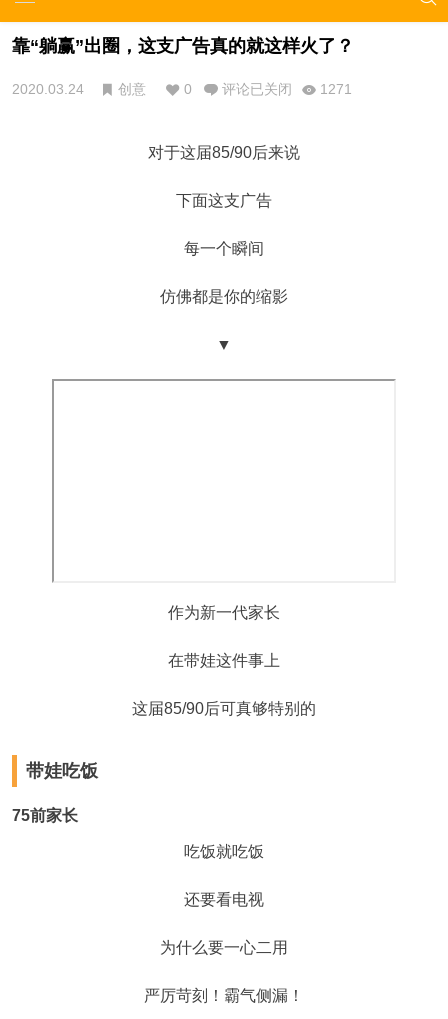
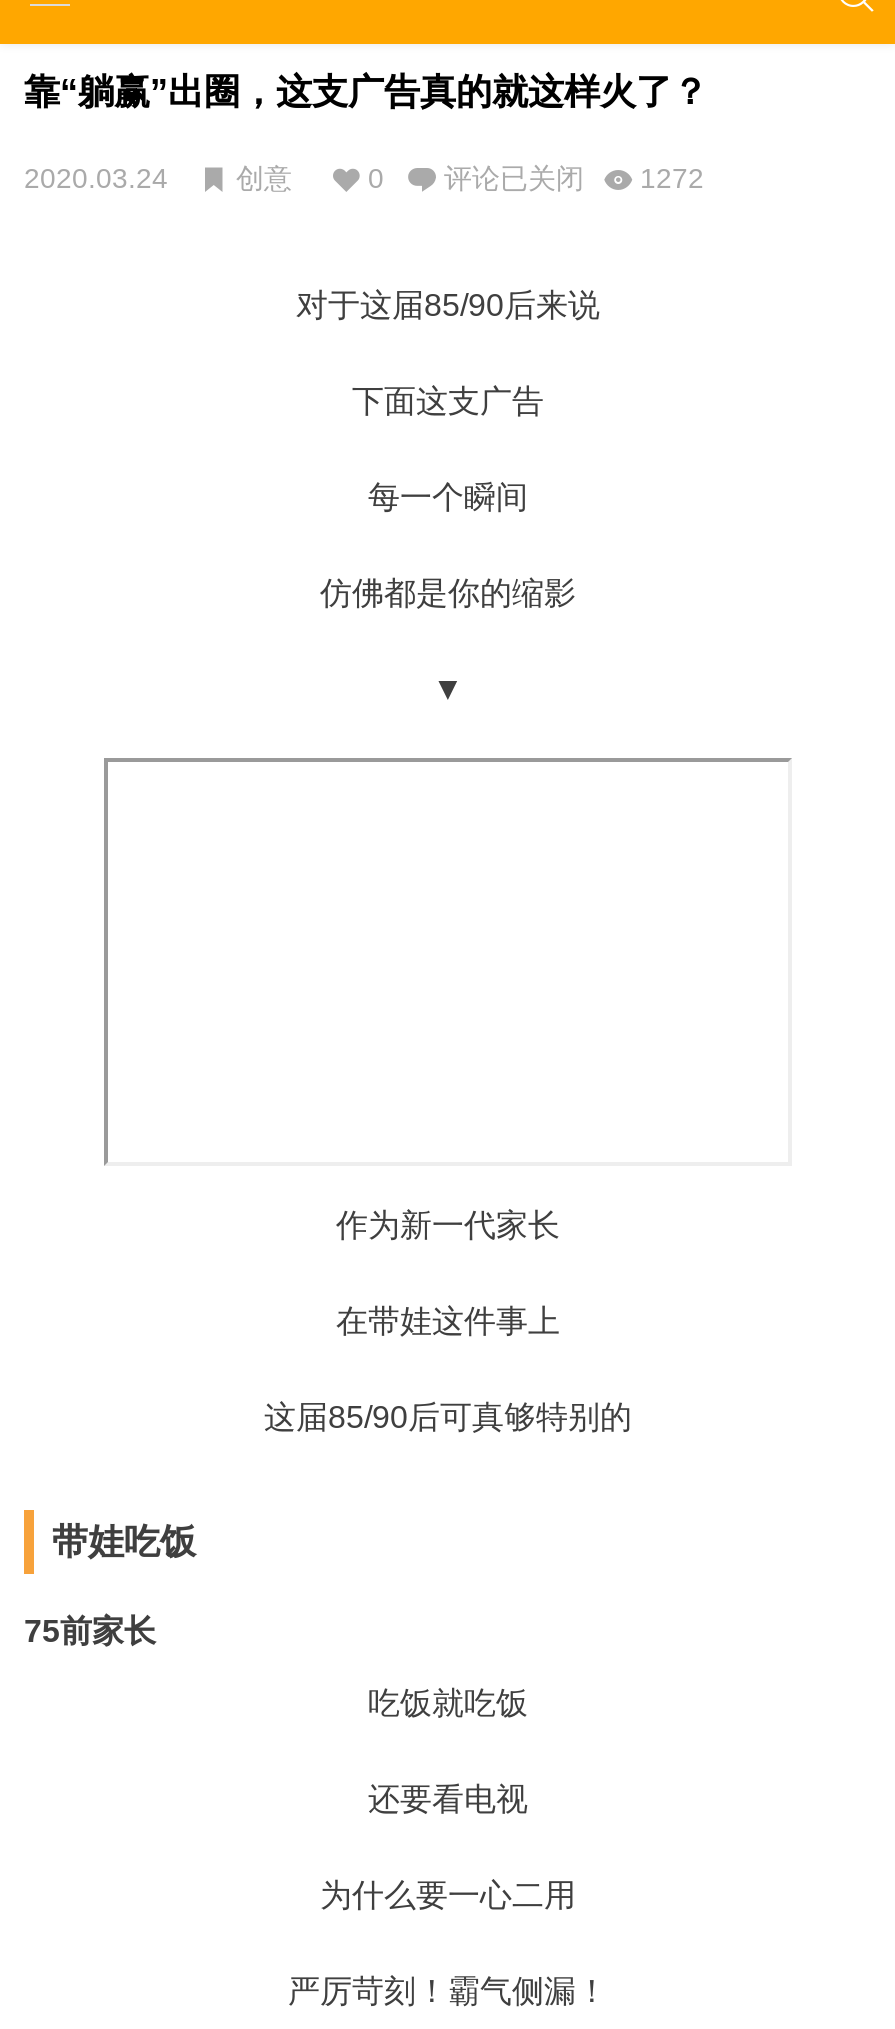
- 0 评论已关闭 1271
+ 0 评论已关闭 1272
